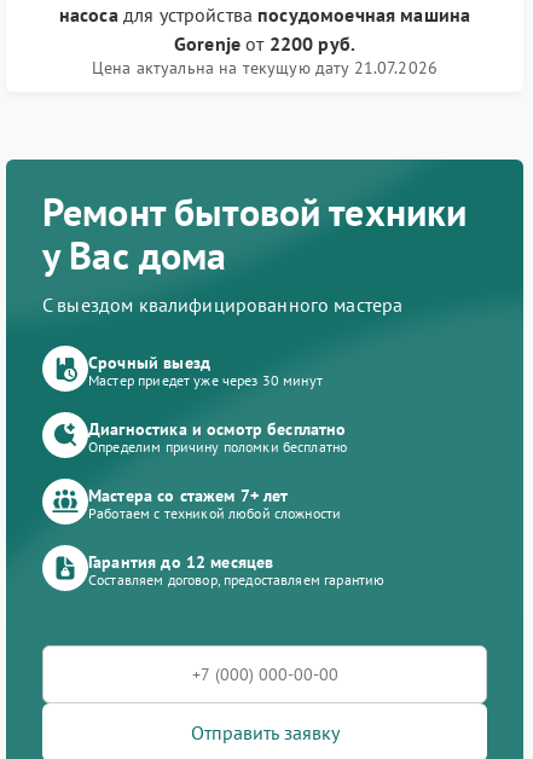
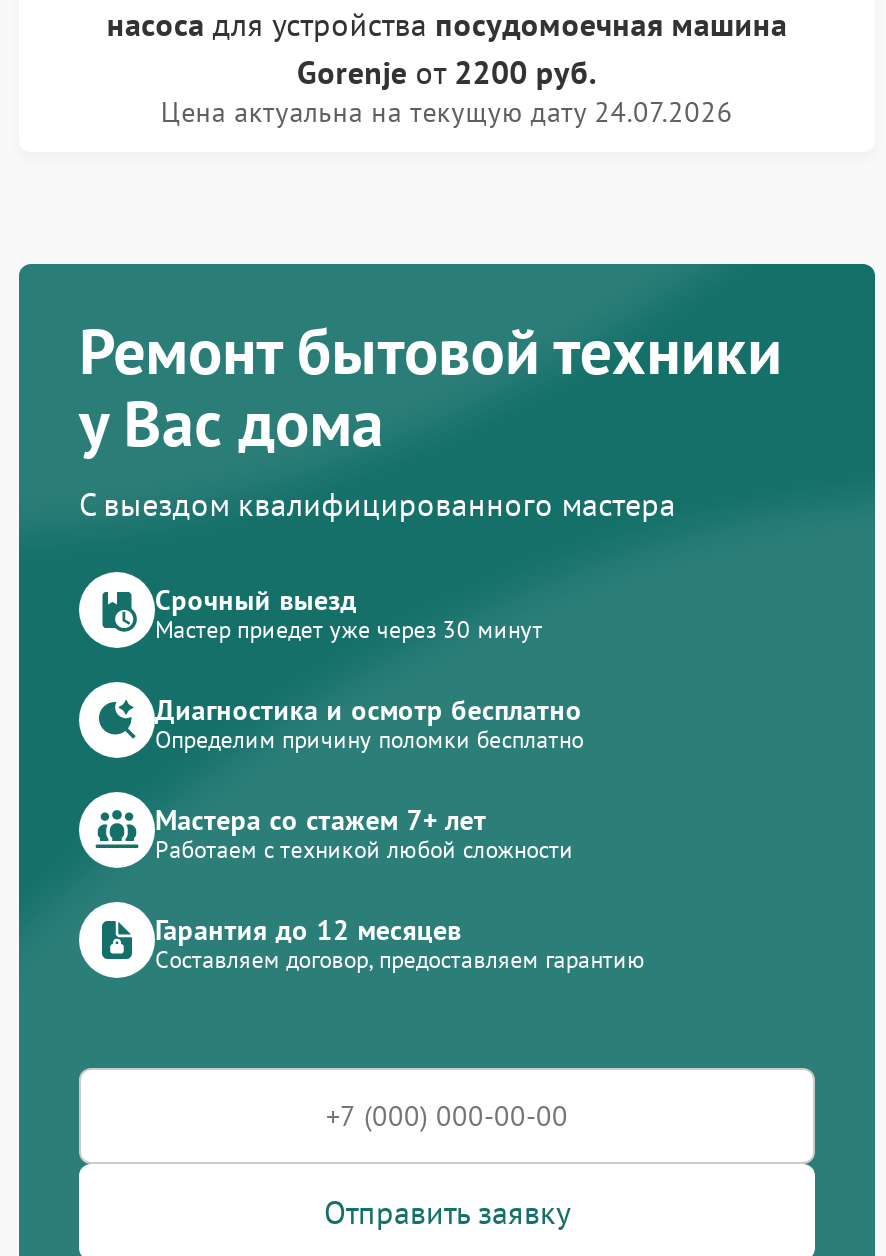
- Цена актуальна на текущую дату 21.07.2026
+ Цена актуальна на текущую дату 24.07.2026
